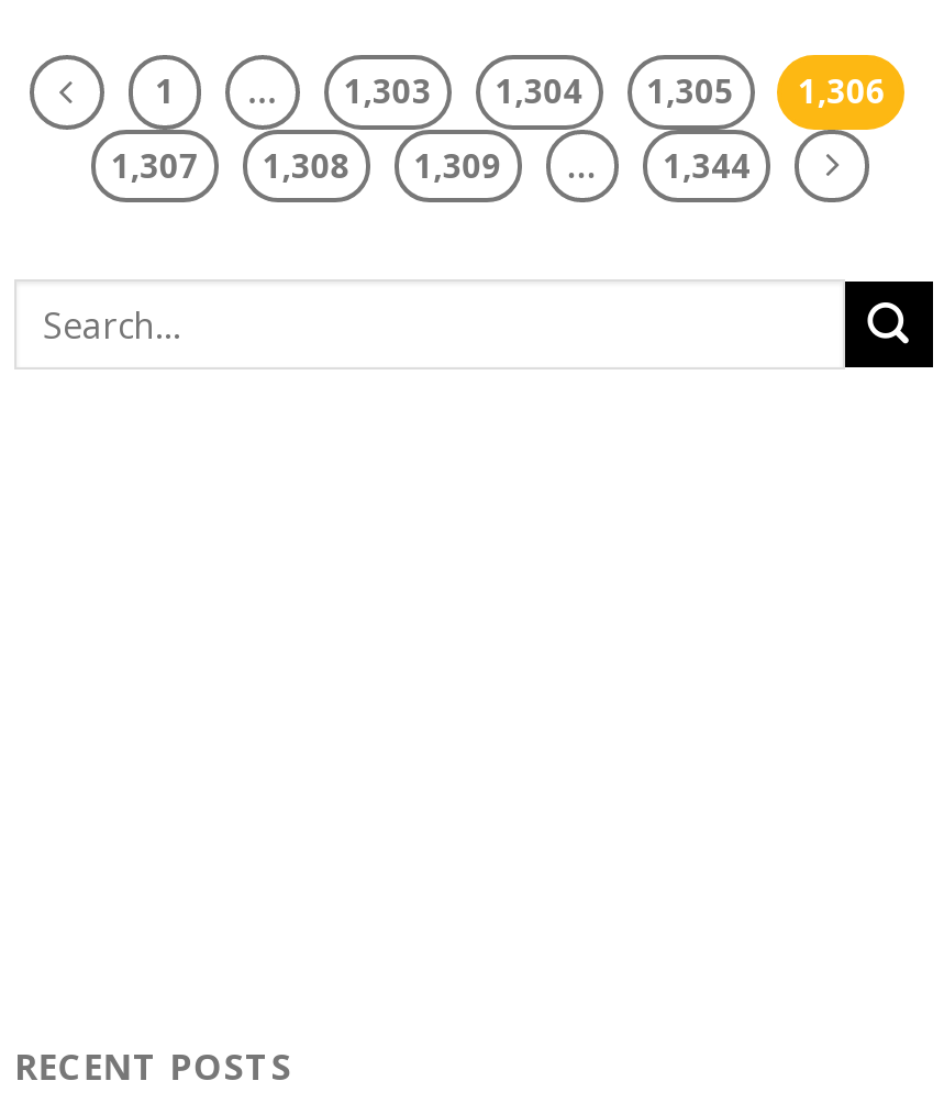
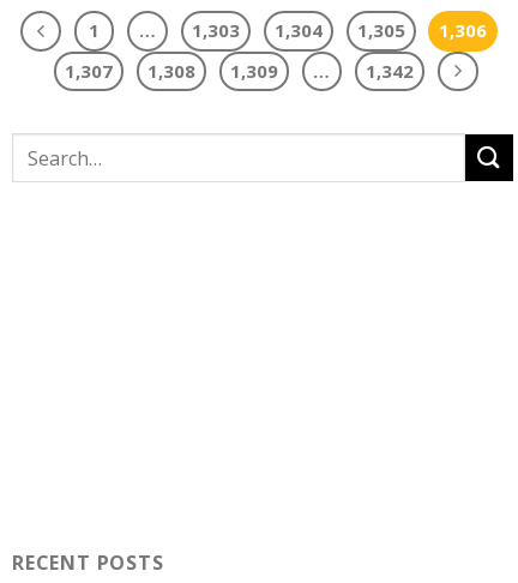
- 1,344
+ 1,342
